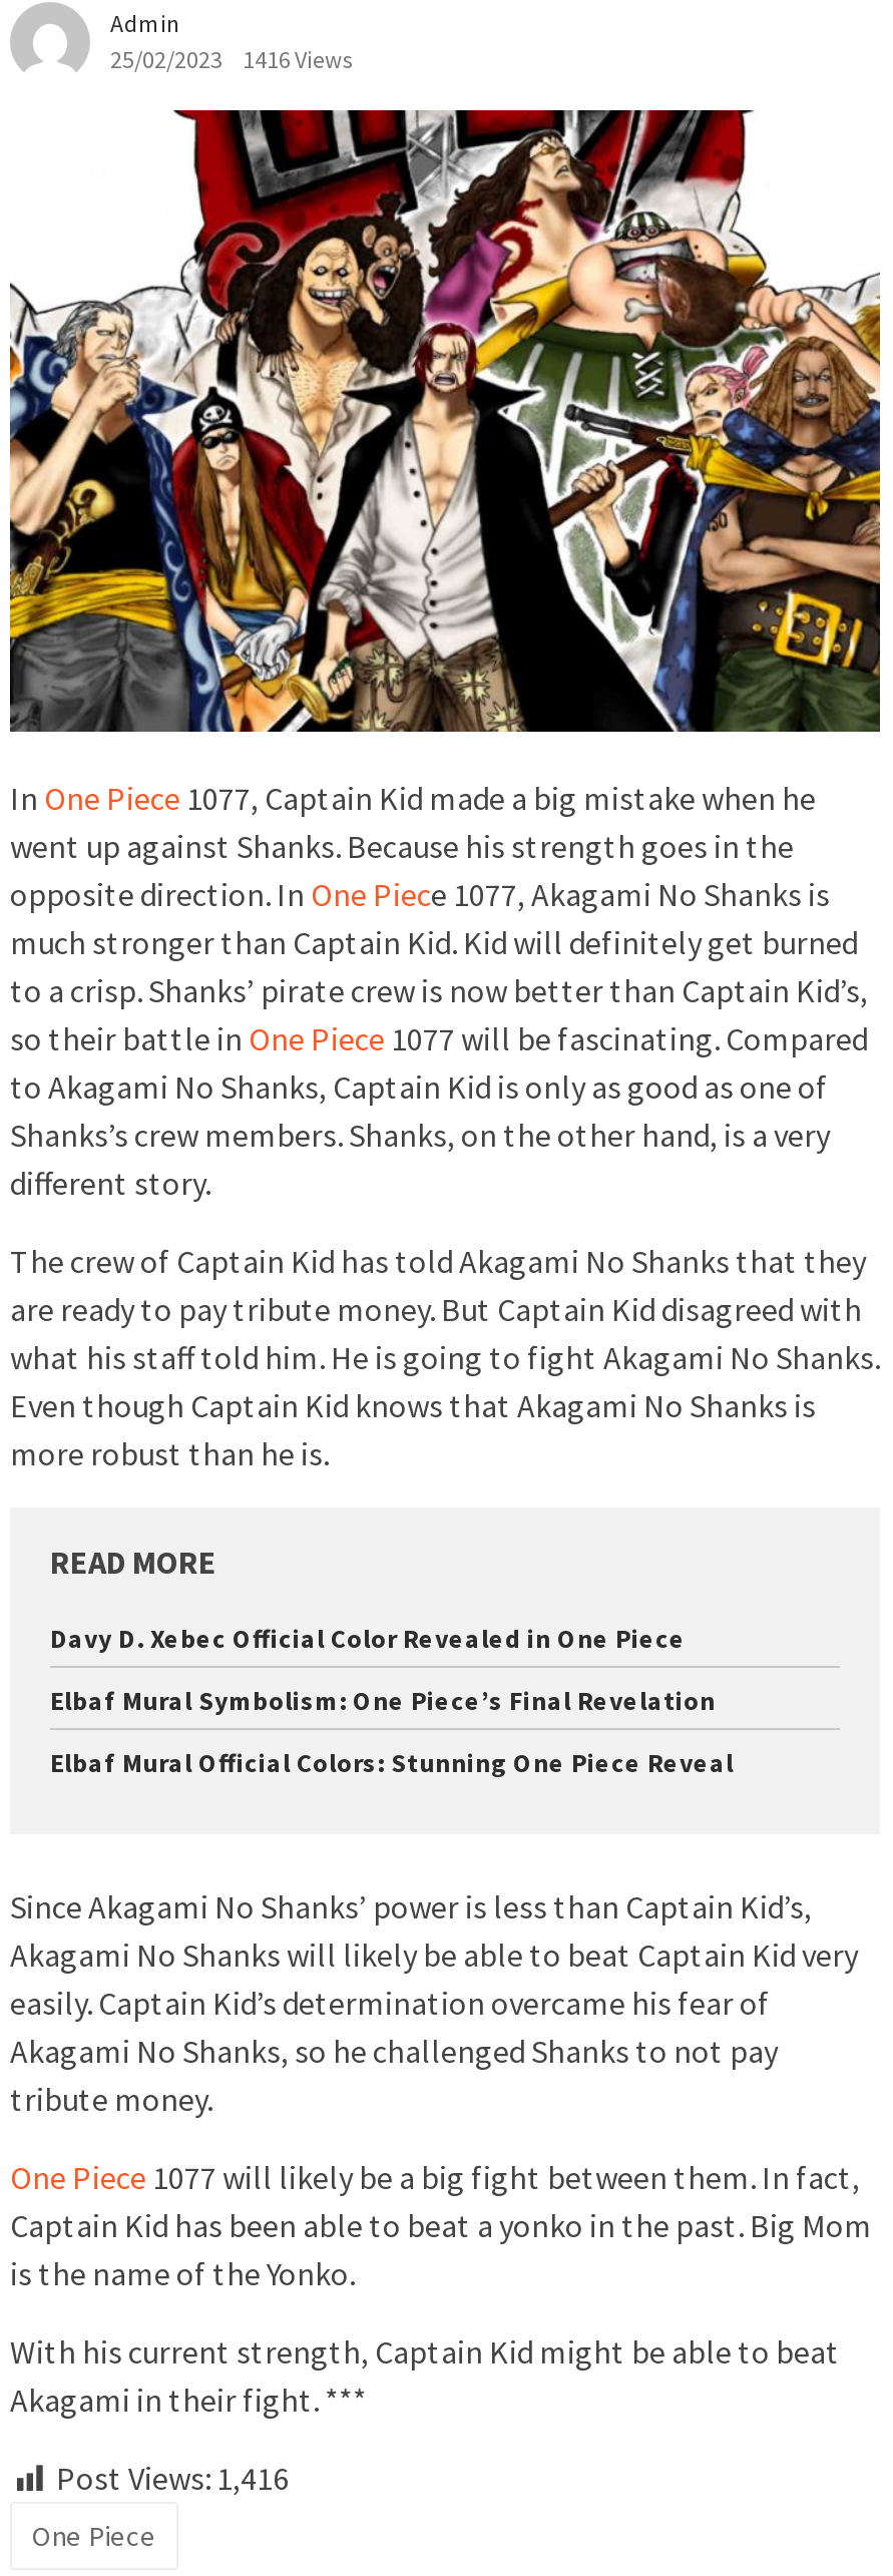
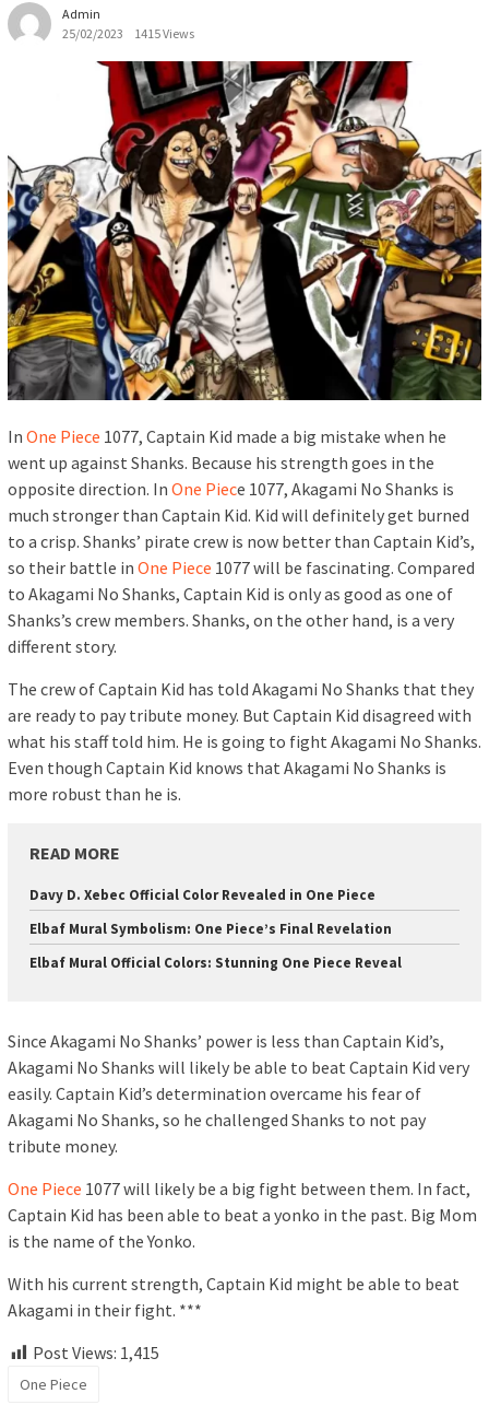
- 25/02/2023 1416 Views
+ 25/02/2023 1415 Views

- Post Views: 1,416
+ Post Views: 1,415
